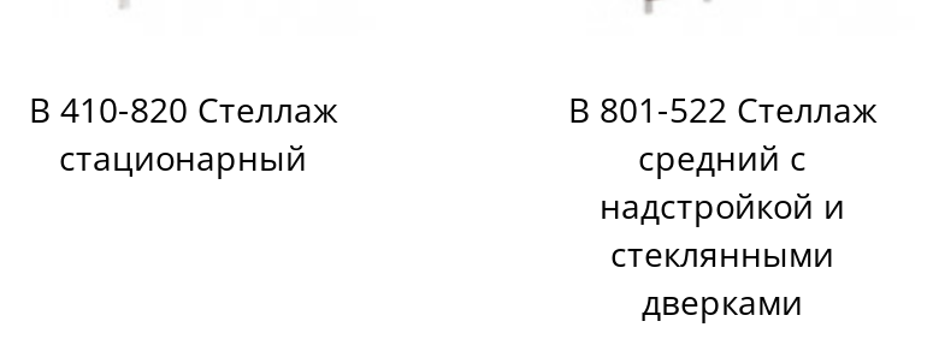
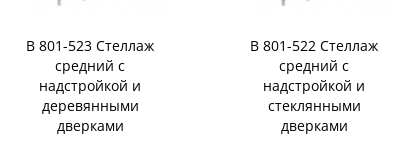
- В 410-820 Стеллаж
- стационарный
+ В 801-523 Стеллаж
+ средний с
+ надстройкой и
+ деревянными
+ дверками
